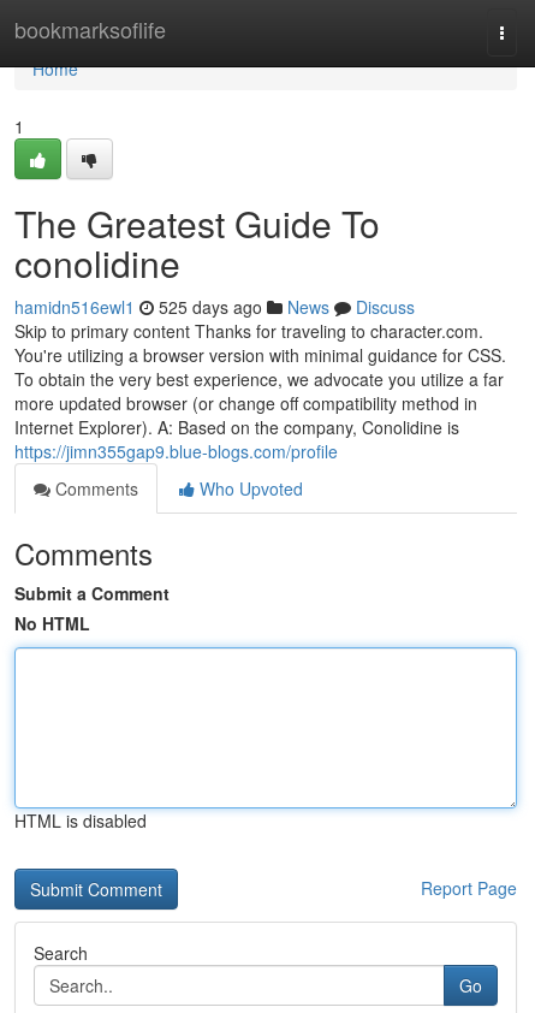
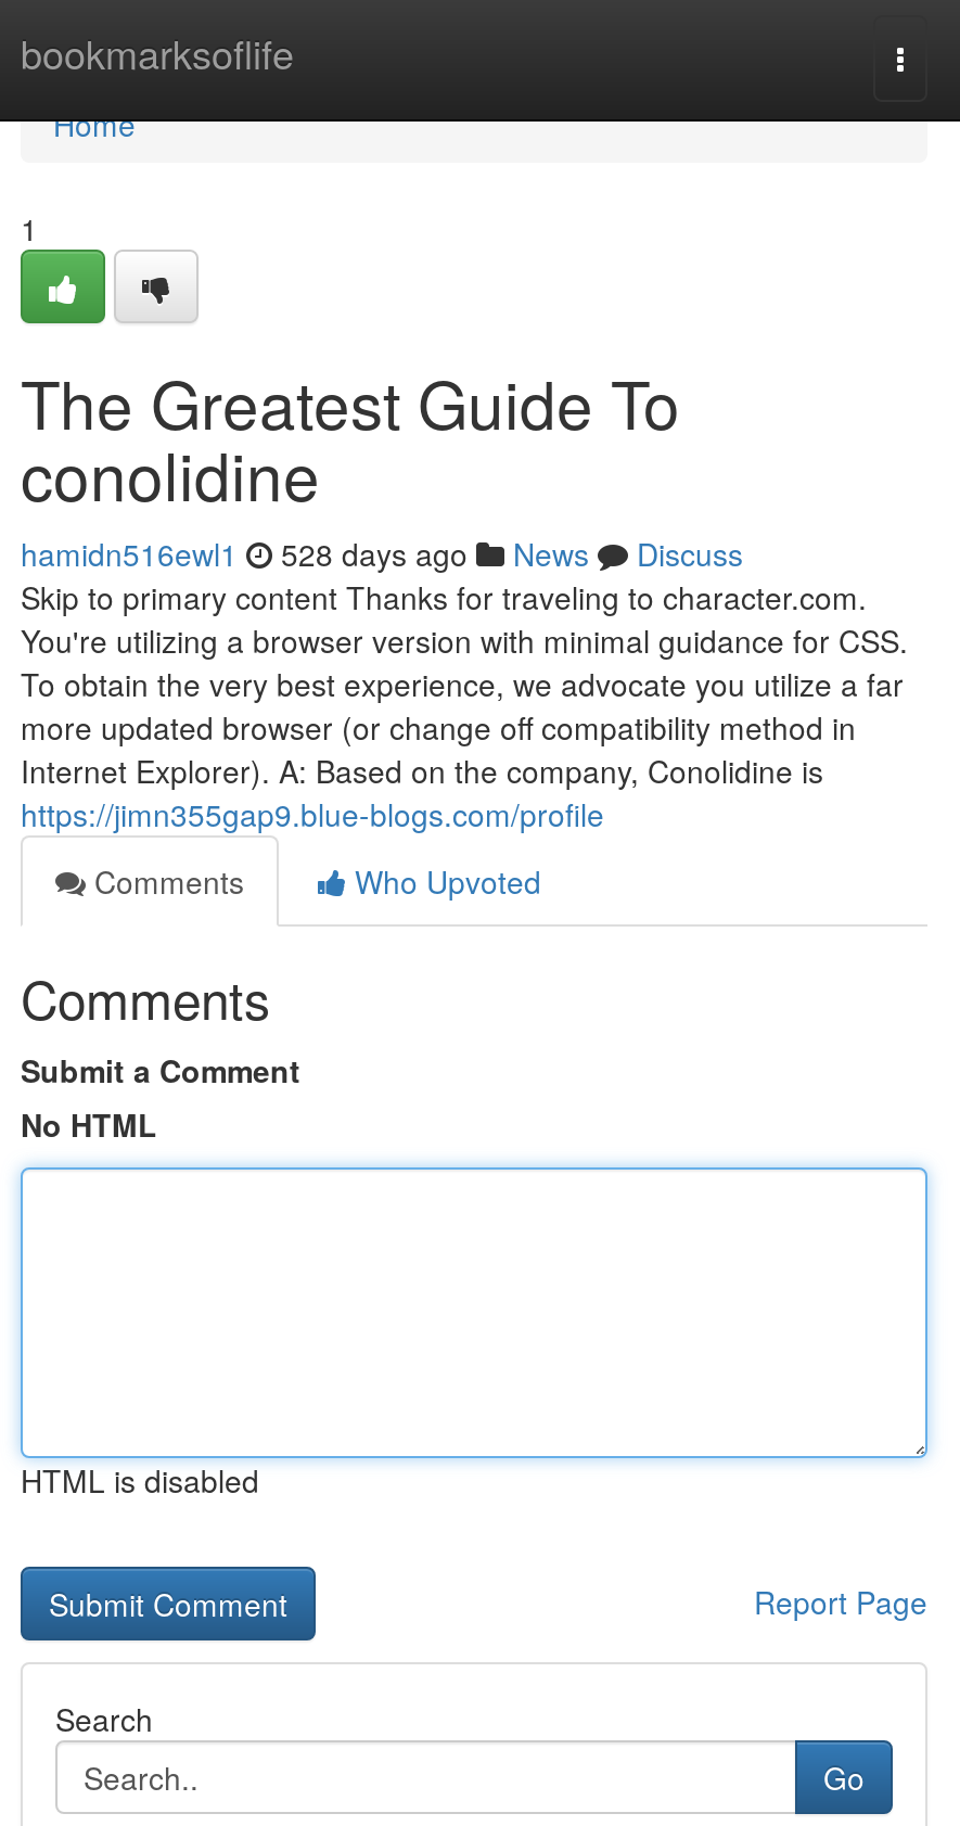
- hamidn516ewl1 525 days ago News Discuss
+ hamidn516ewl1 528 days ago News Discuss
